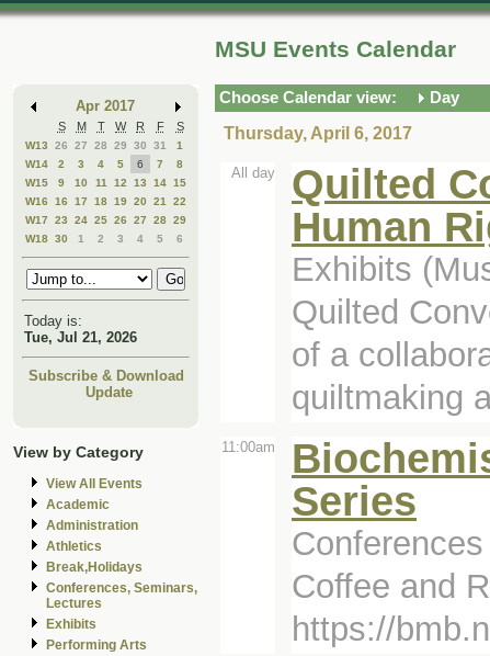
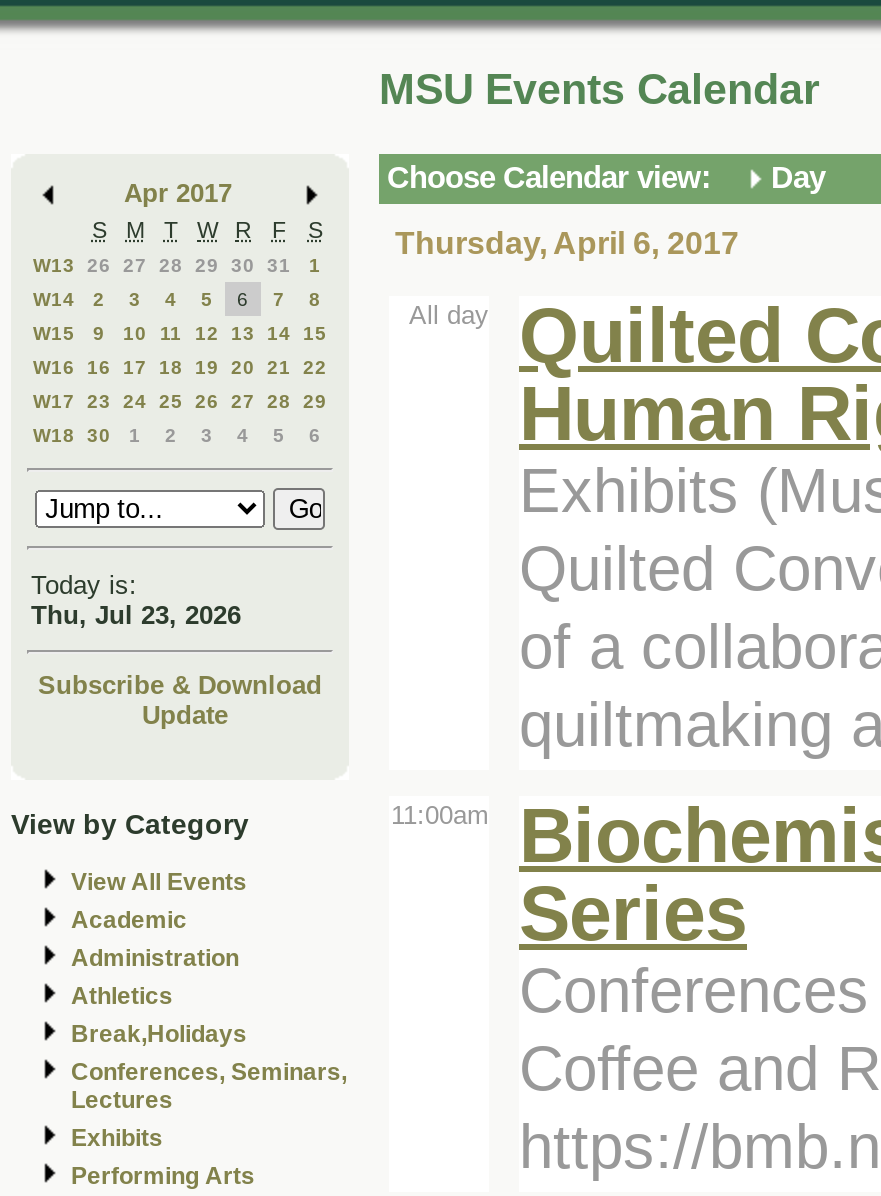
- Tue, Jul 21, 2026
+ Thu, Jul 23, 2026
